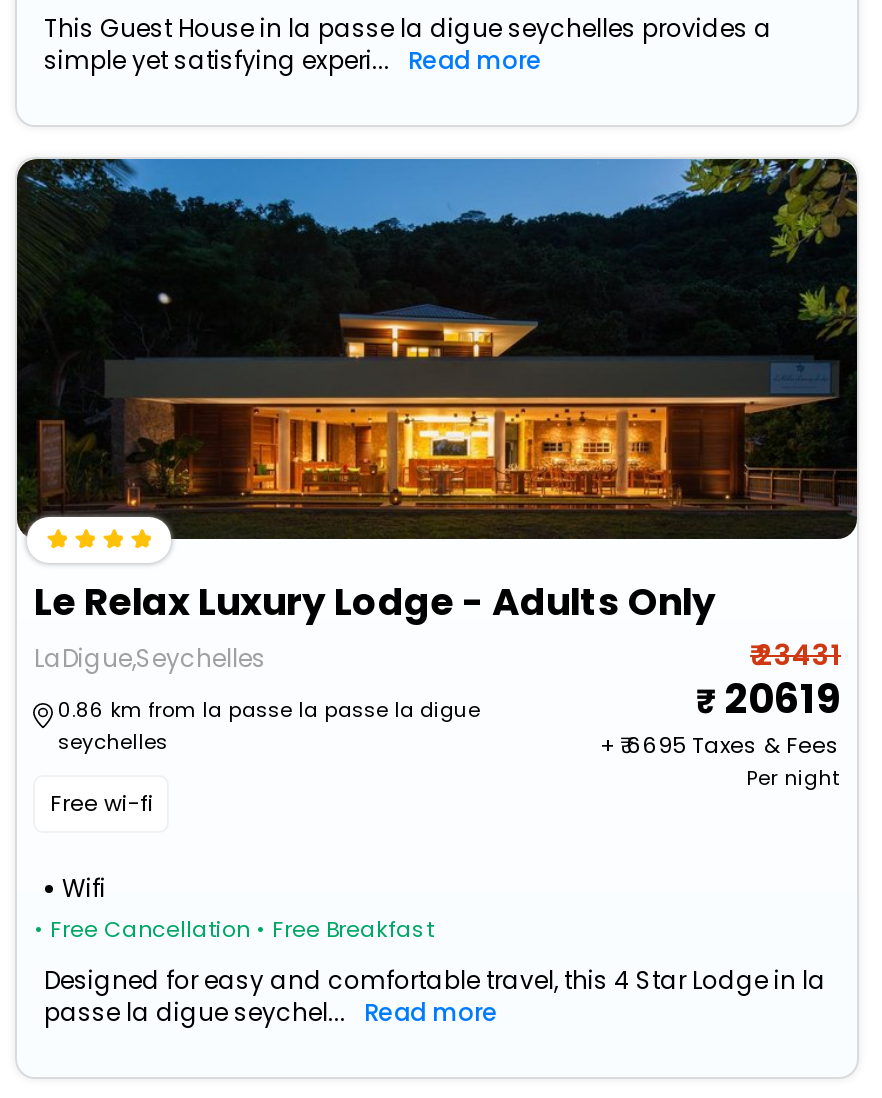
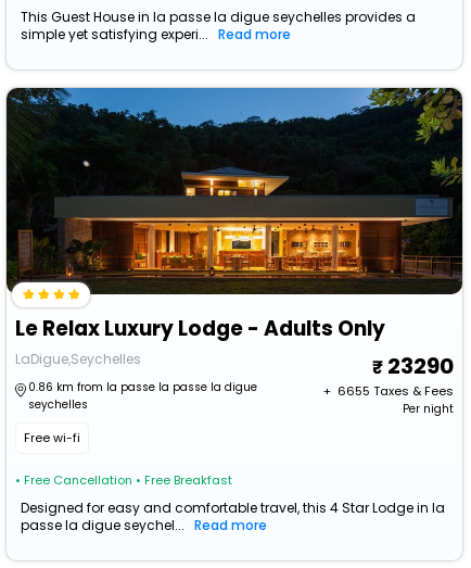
- ₹ 23431
- 20619
- + ₹6695 Taxes & Fees
+ 23290
+ + ₹6655 Taxes & Fees

- Wifi
